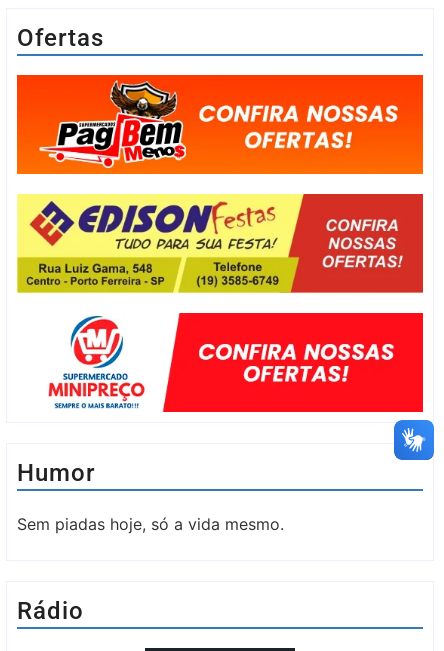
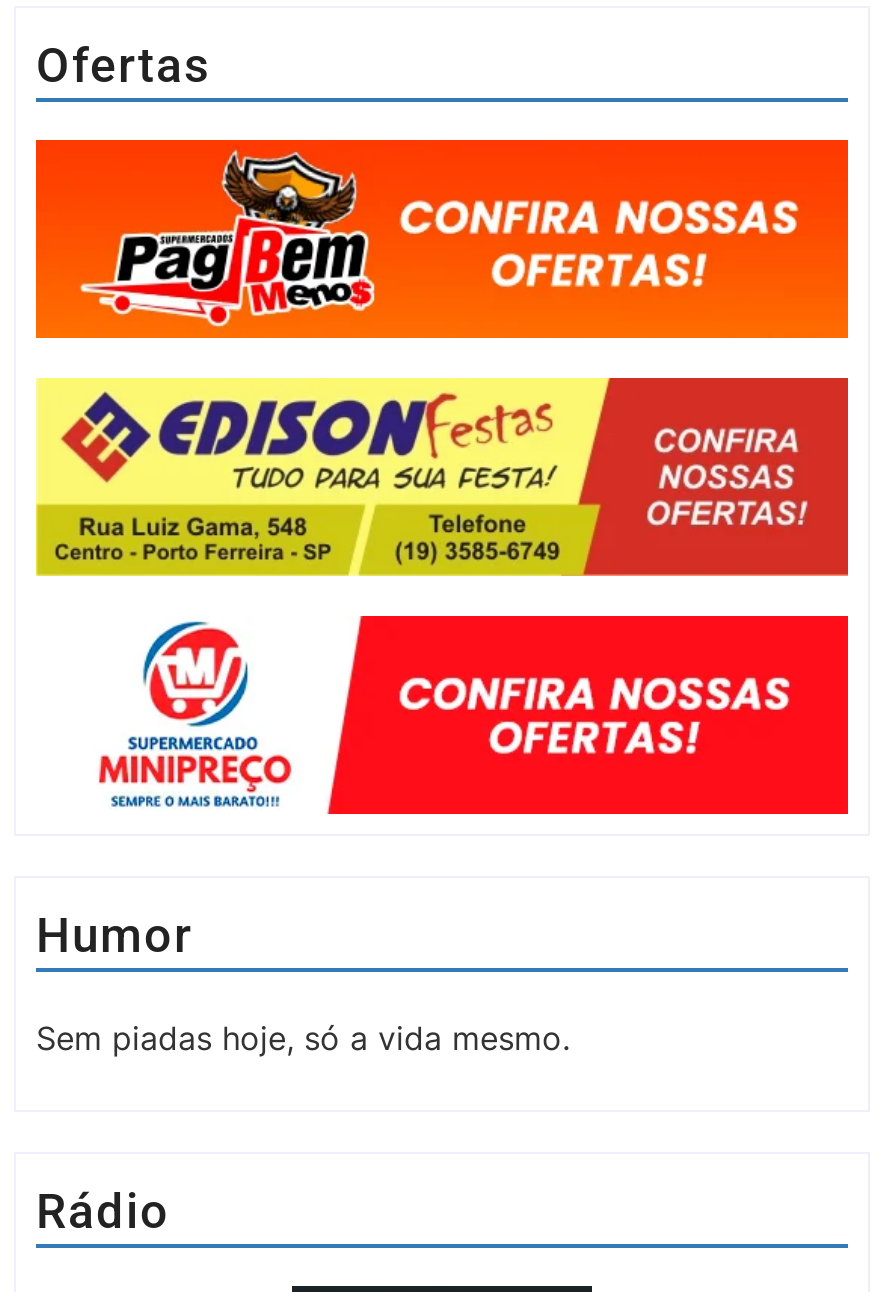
- [image]
